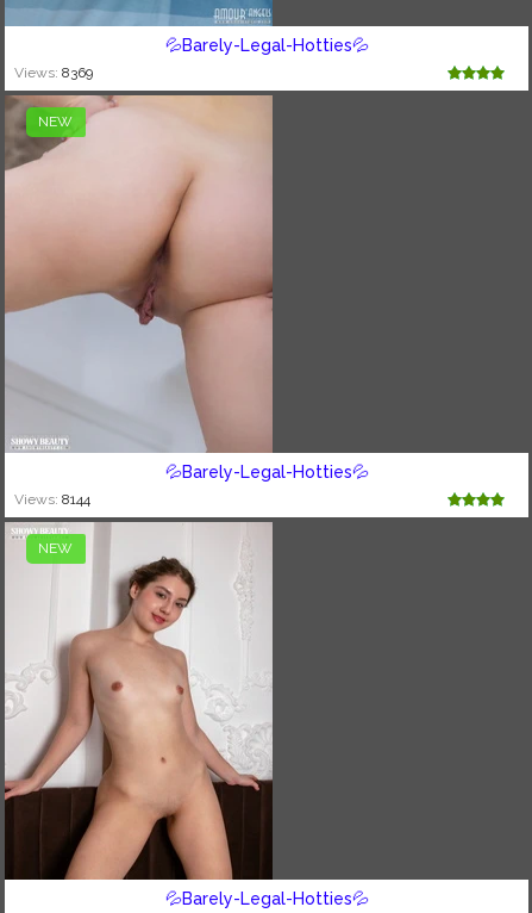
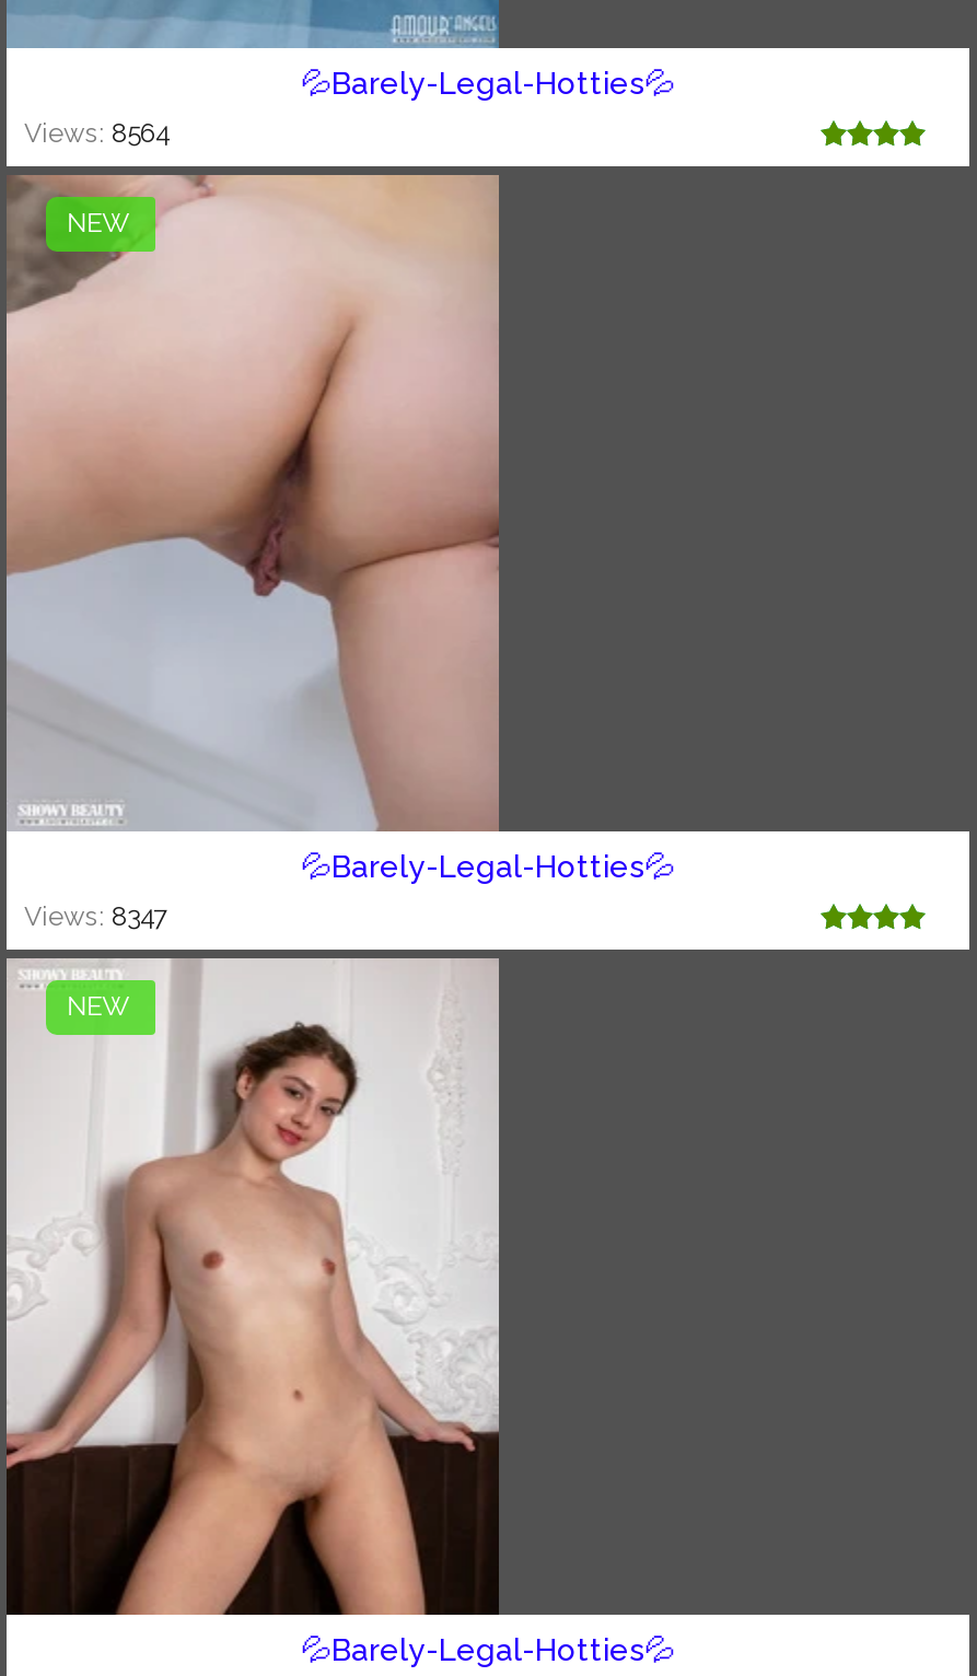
- Views: 8369
+ Views: 8564

- Views: 8144
+ Views: 8347
